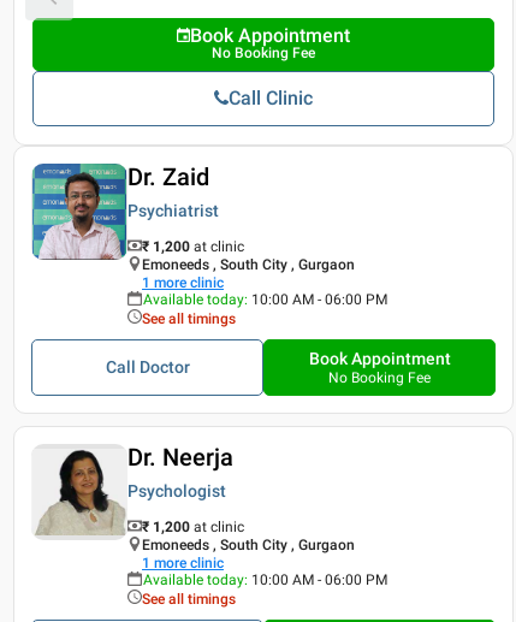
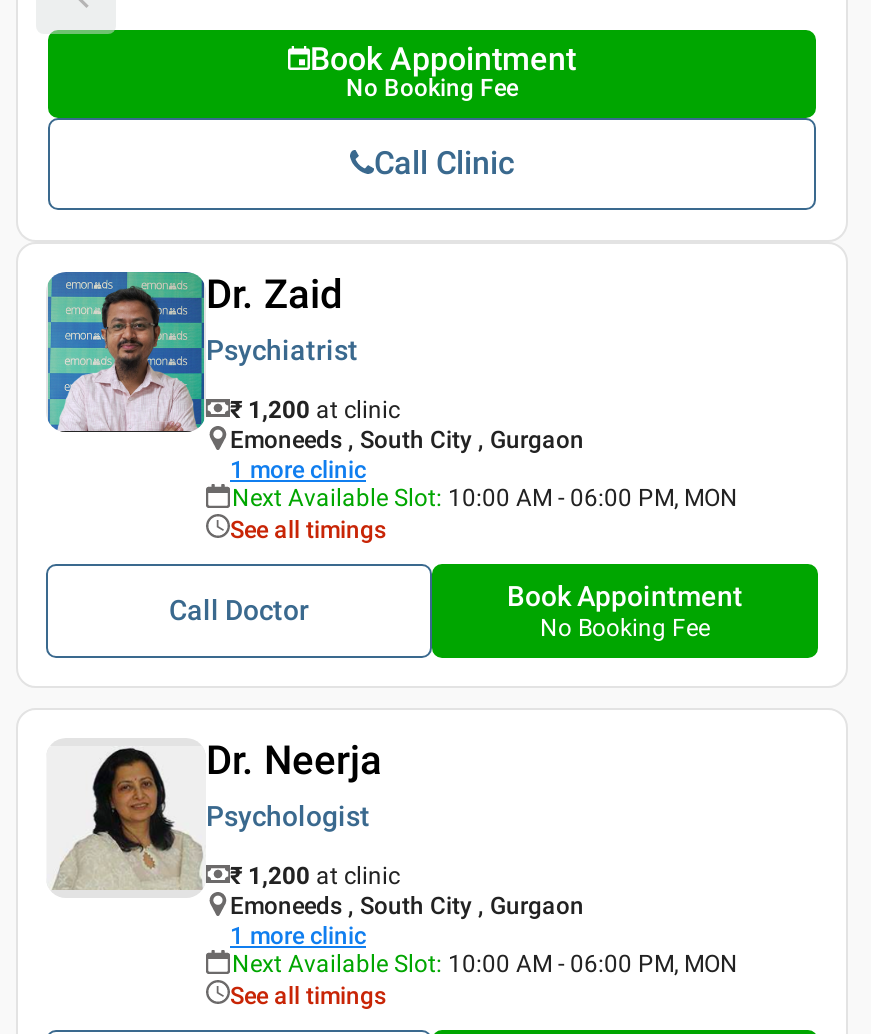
- Available today: 10:00 AM - 06:00 PM
+ Next Available Slot: 10:00 AM - 06:00 PM, MON

- Available today: 10:00 AM - 06:00 PM
+ Next Available Slot: 10:00 AM - 06:00 PM, MON
